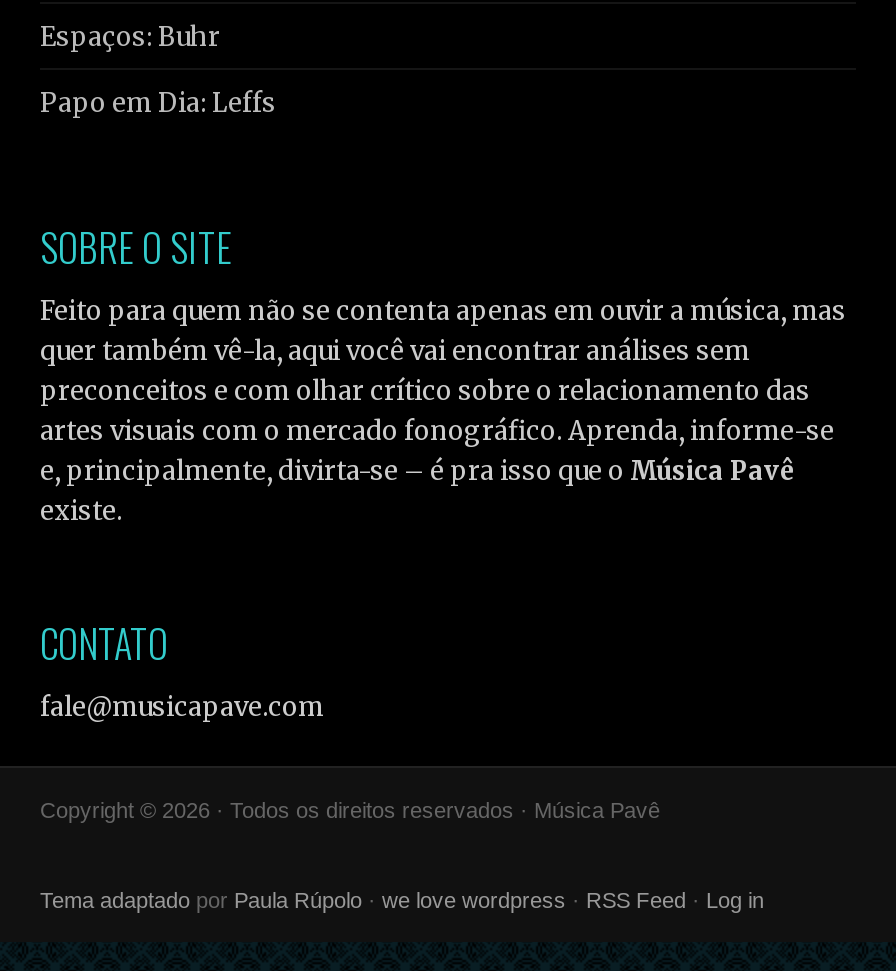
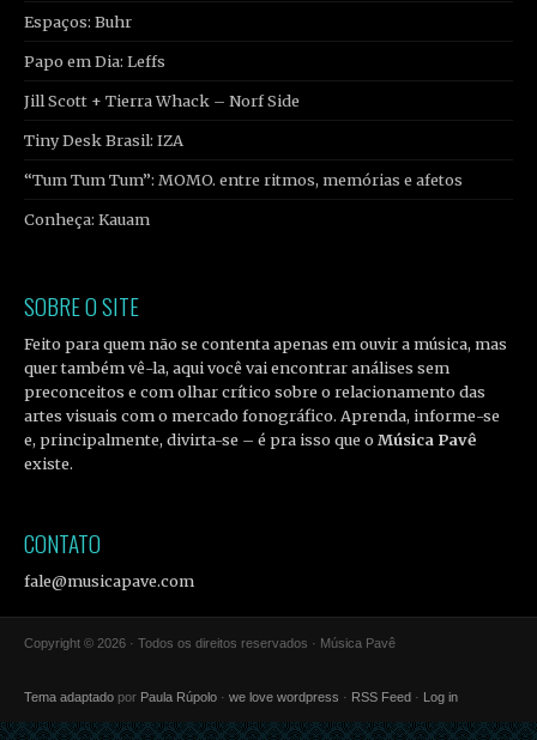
+ Jill Scott + Tierra Whack – Norf Side
+ Tiny Desk Brasil: IZA
+ “Tum Tum Tum”: MOMO. entre ritmos, memórias e afetos
+ Conheça: Kauam
